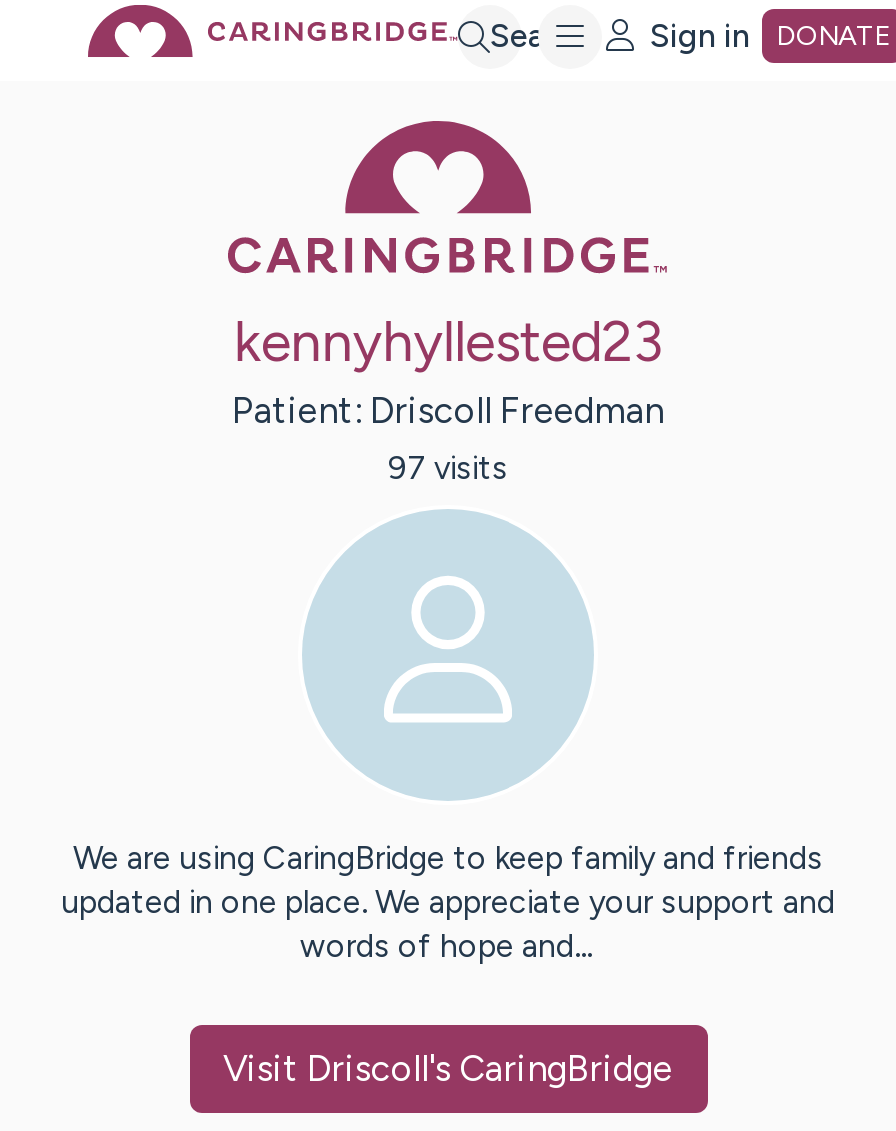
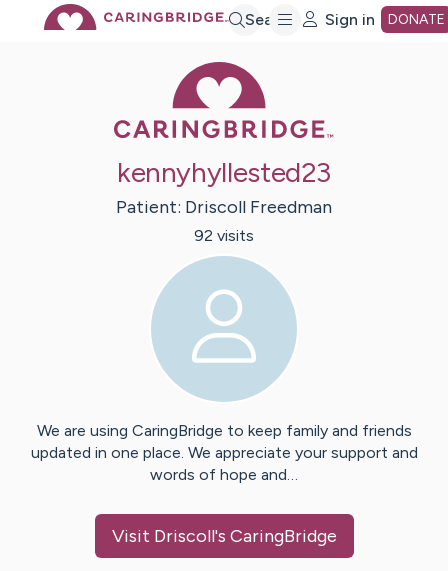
- 97 visits
+ 92 visits
